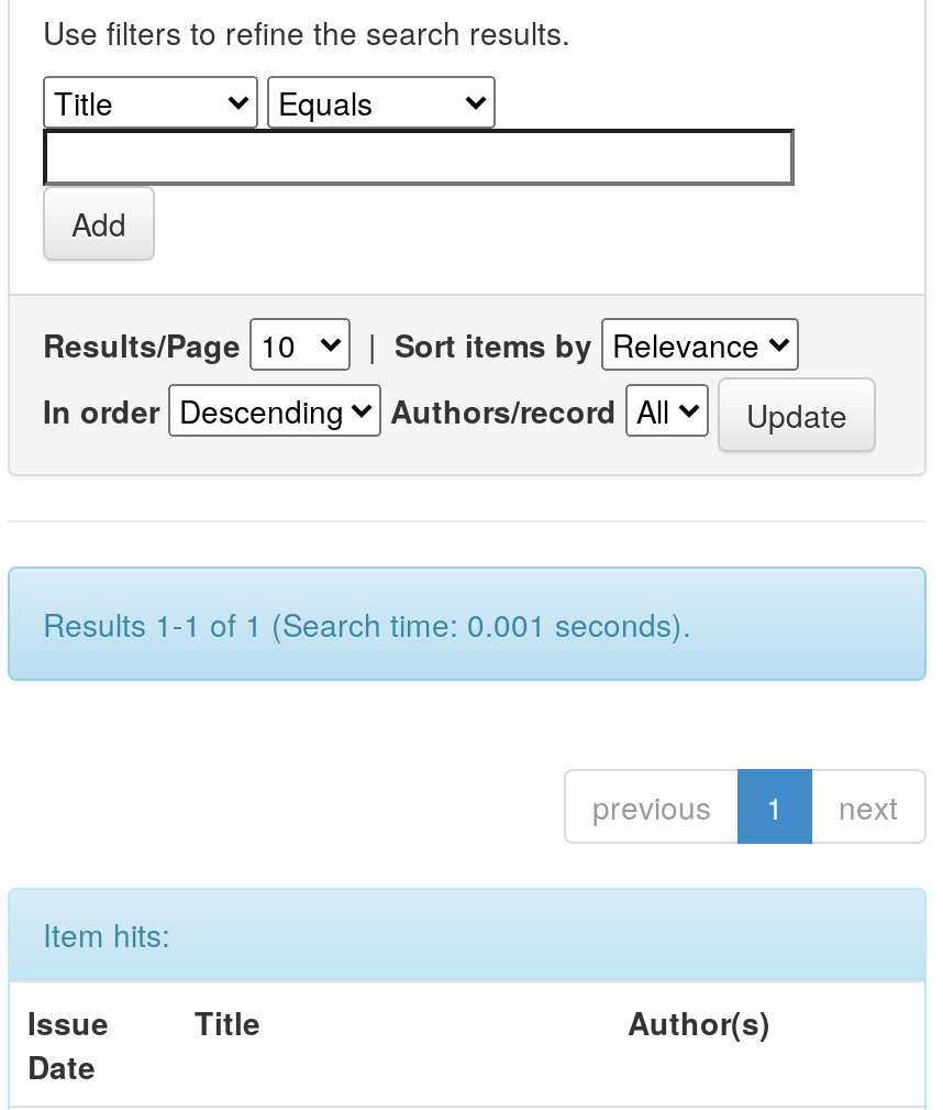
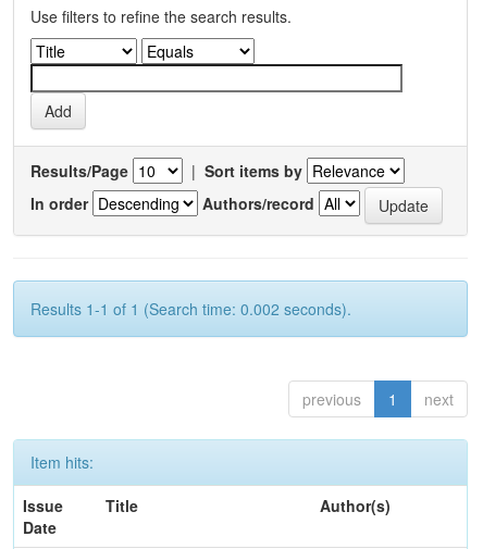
- Results 1-1 of 1 (Search time: 0.001 seconds).
+ Results 1-1 of 1 (Search time: 0.002 seconds).
